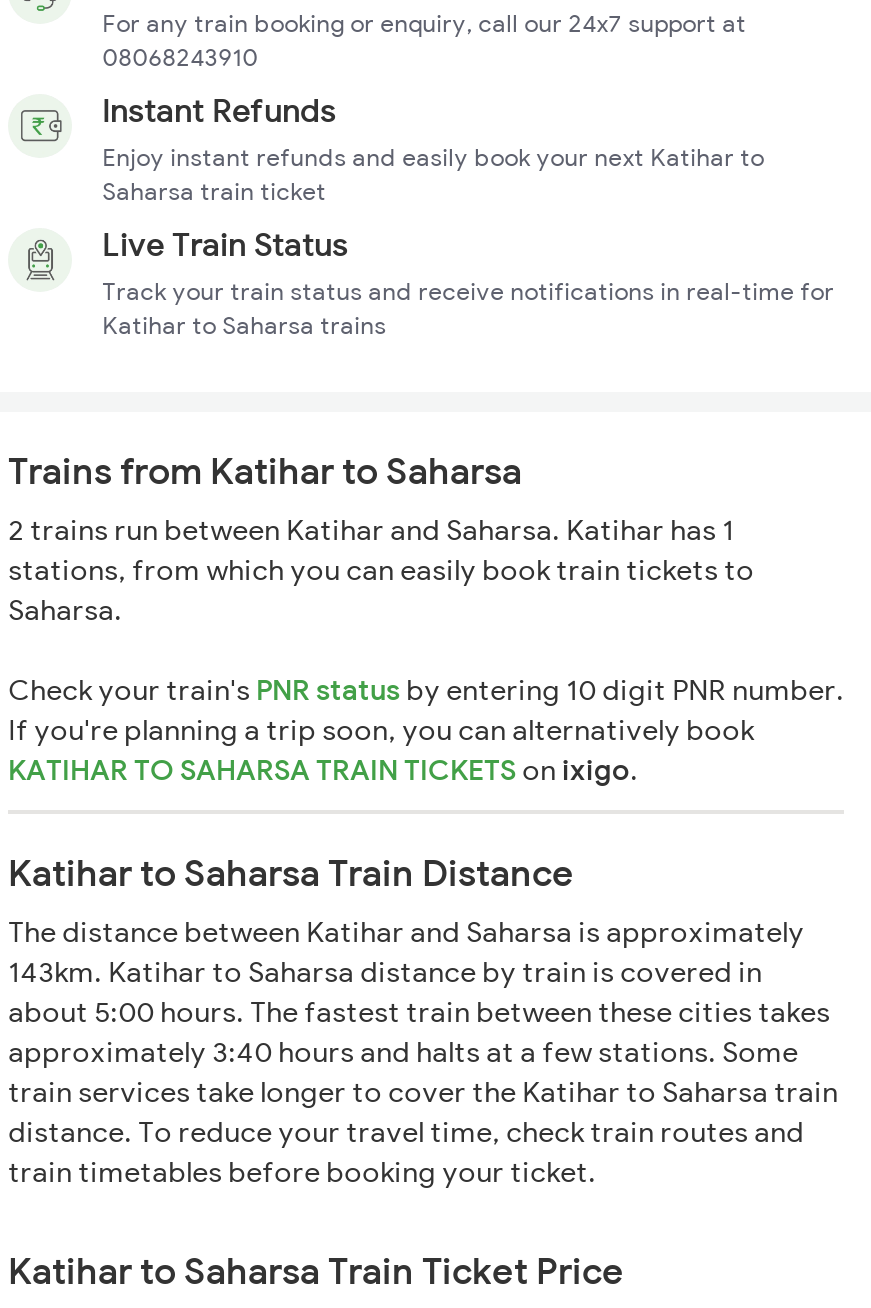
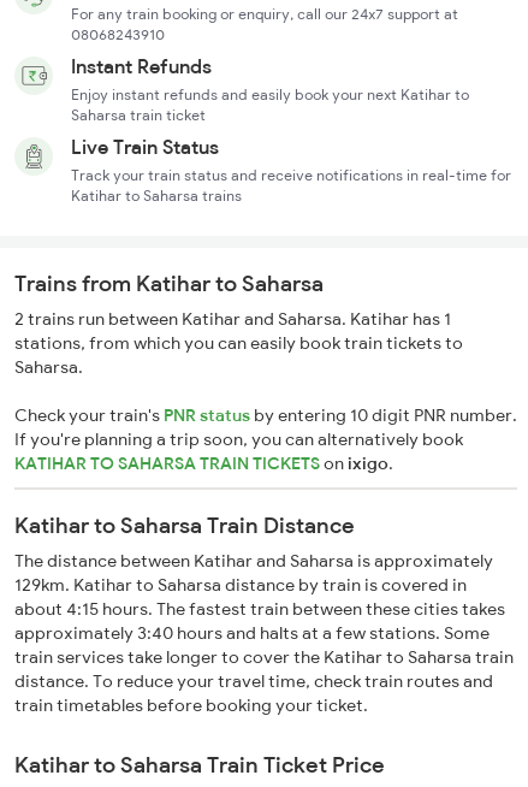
- 143km. Katihar to Saharsa distance by train is covered in
+ 129km. Katihar to Saharsa distance by train is covered in

- about 5:00 hours. The fastest train between these cities takes
+ about 4:15 hours. The fastest train between these cities takes
